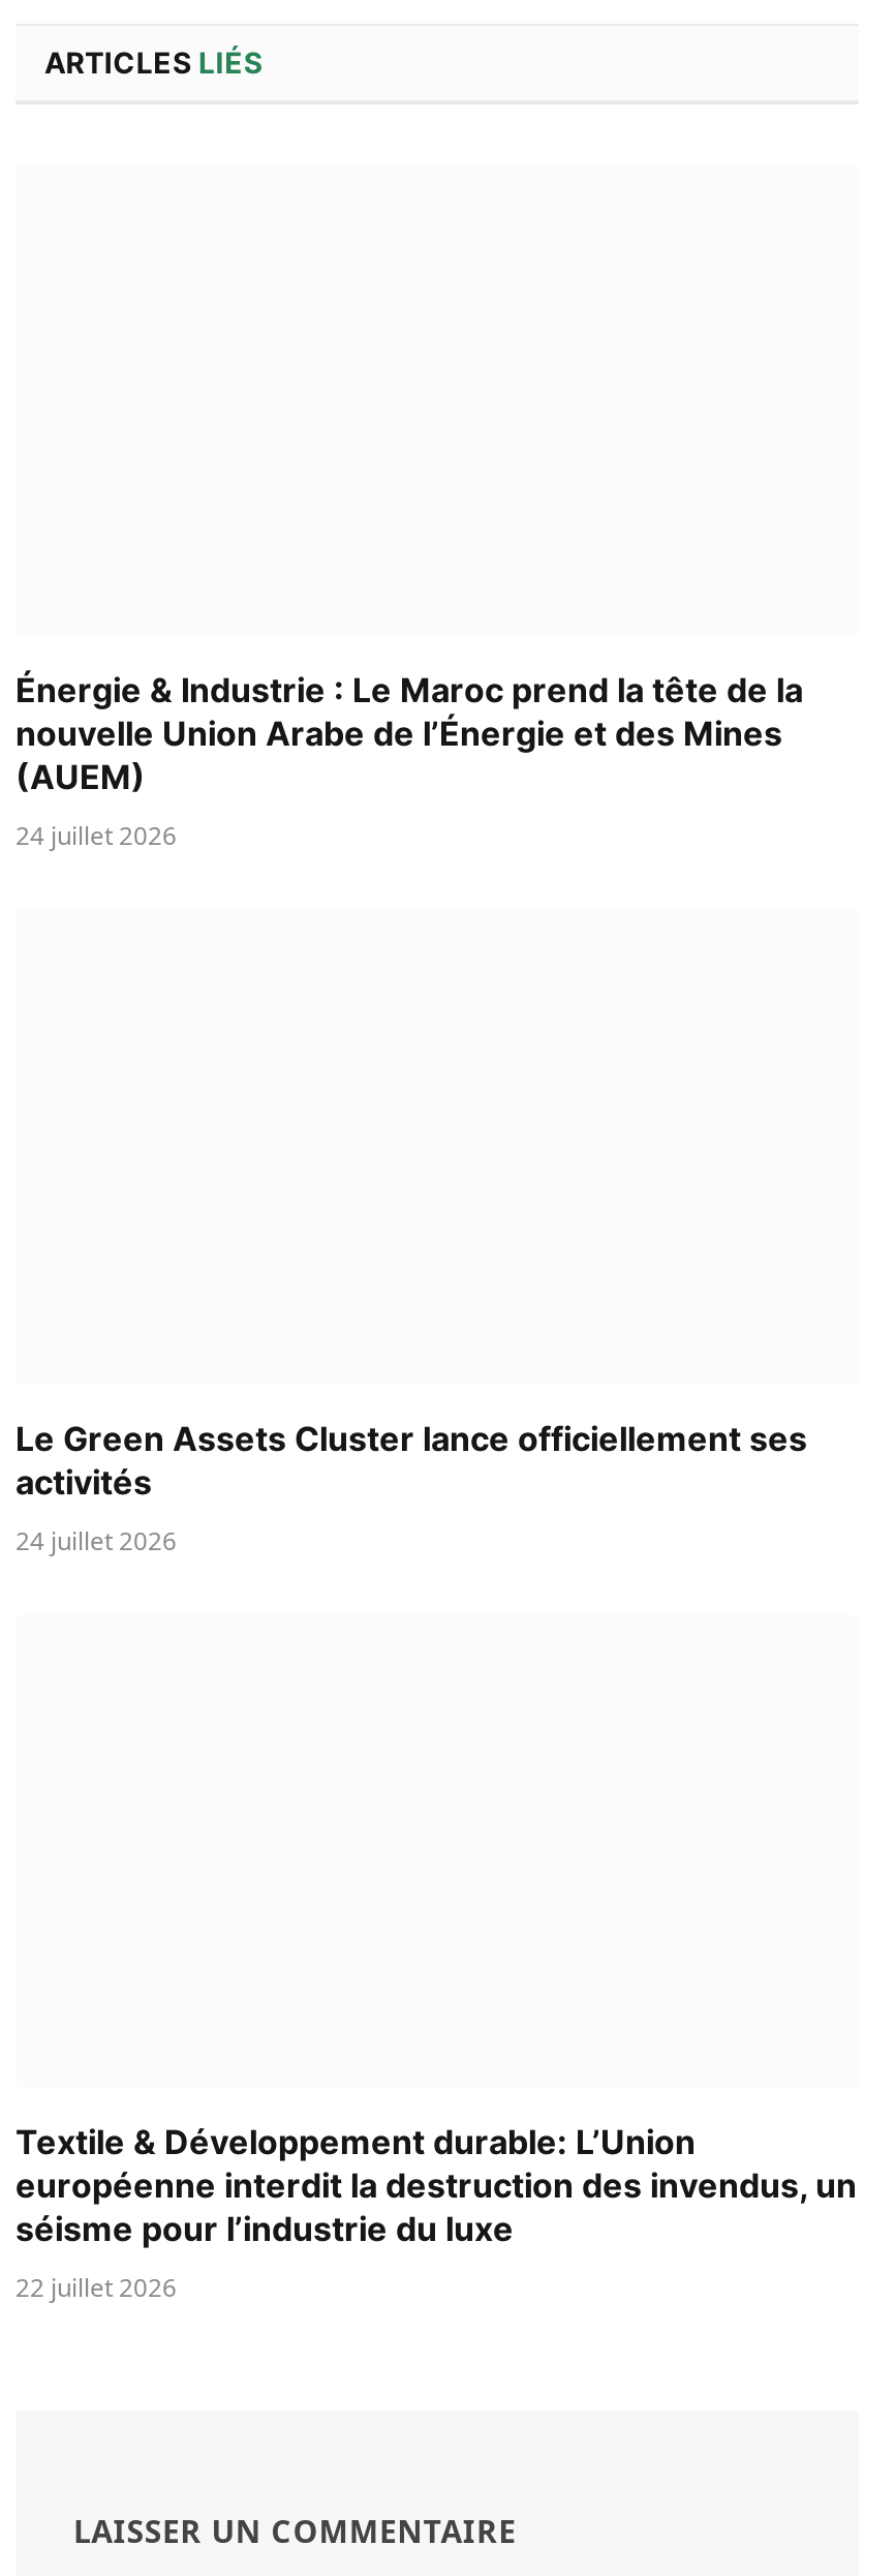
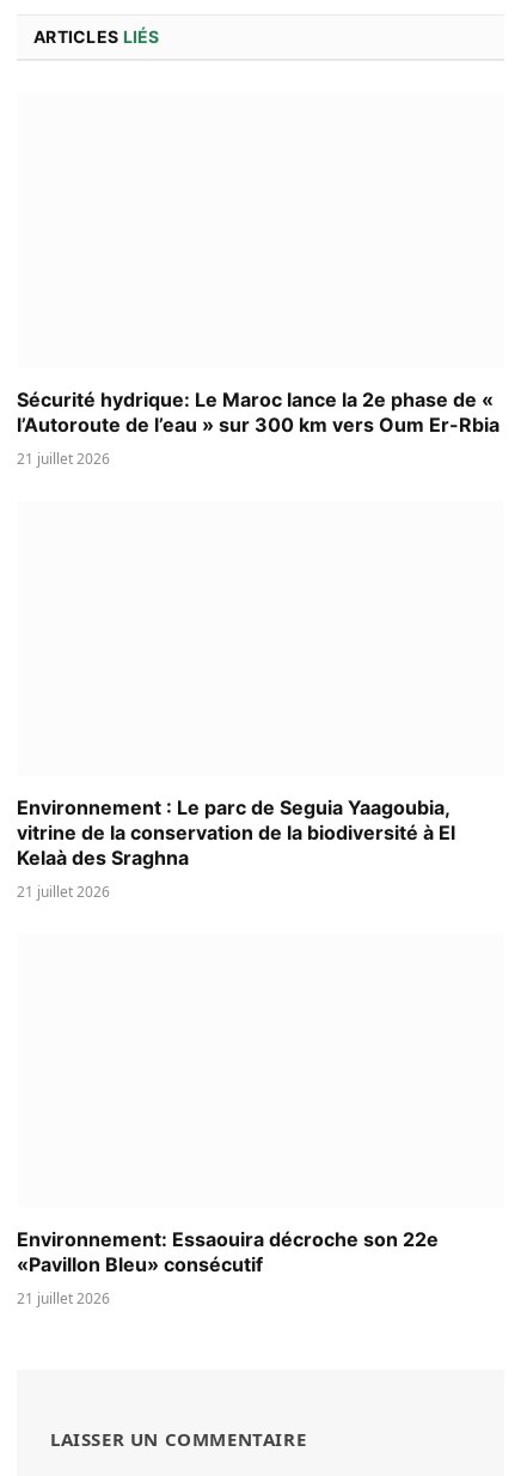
- Énergie & Industrie : Le Maroc prend la tête de la
- nouvelle Union Arabe de l’Énergie et des Mines
- (AUEM)
+ Sécurité hydrique: Le Maroc lance la 2e phase de «
+ l’Autoroute de l’eau » sur 300 km vers Oum Er-Rbia

- 24 juillet 2026
+ 21 juillet 2026

- Le Green Assets Cluster lance officiellement ses
- activités
+ Environnement : Le parc de Seguia Yaagoubia,
+ vitrine de la conservation de la biodiversité à El
+ Kelaà des Sraghna

- 24 juillet 2026
+ 21 juillet 2026

- Textile & Développement durable: L’Union
- européenne interdit la destruction des invendus, un
- séisme pour l’industrie du luxe
+ Environnement: Essaouira décroche son 22e
+ «Pavillon Bleu» consécutif

- 22 juillet 2026
+ 21 juillet 2026
